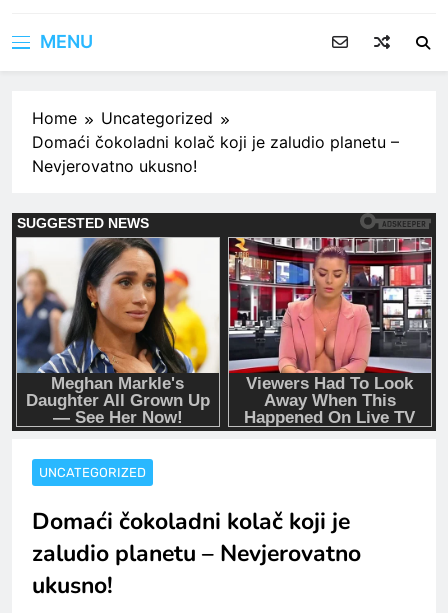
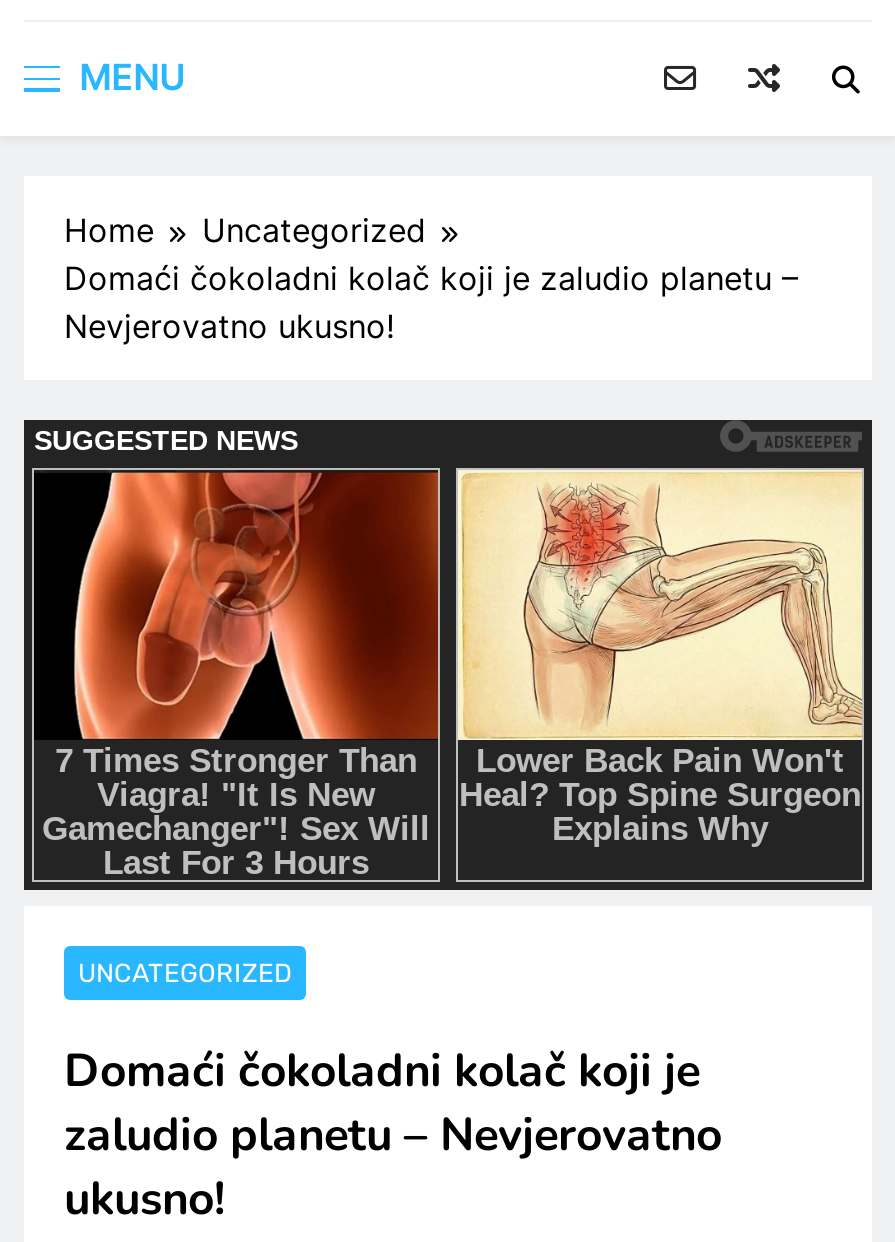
- [image]
+ [image]

- [image]
+ [image]
